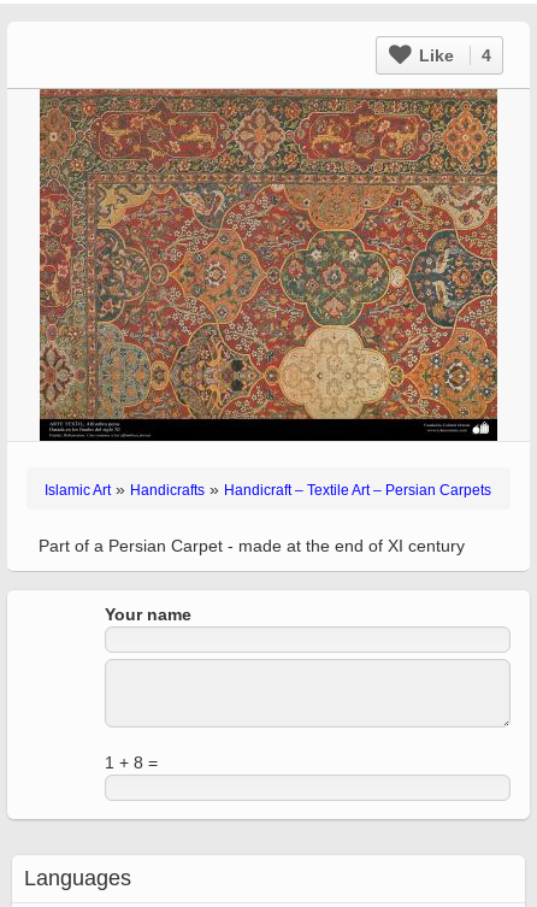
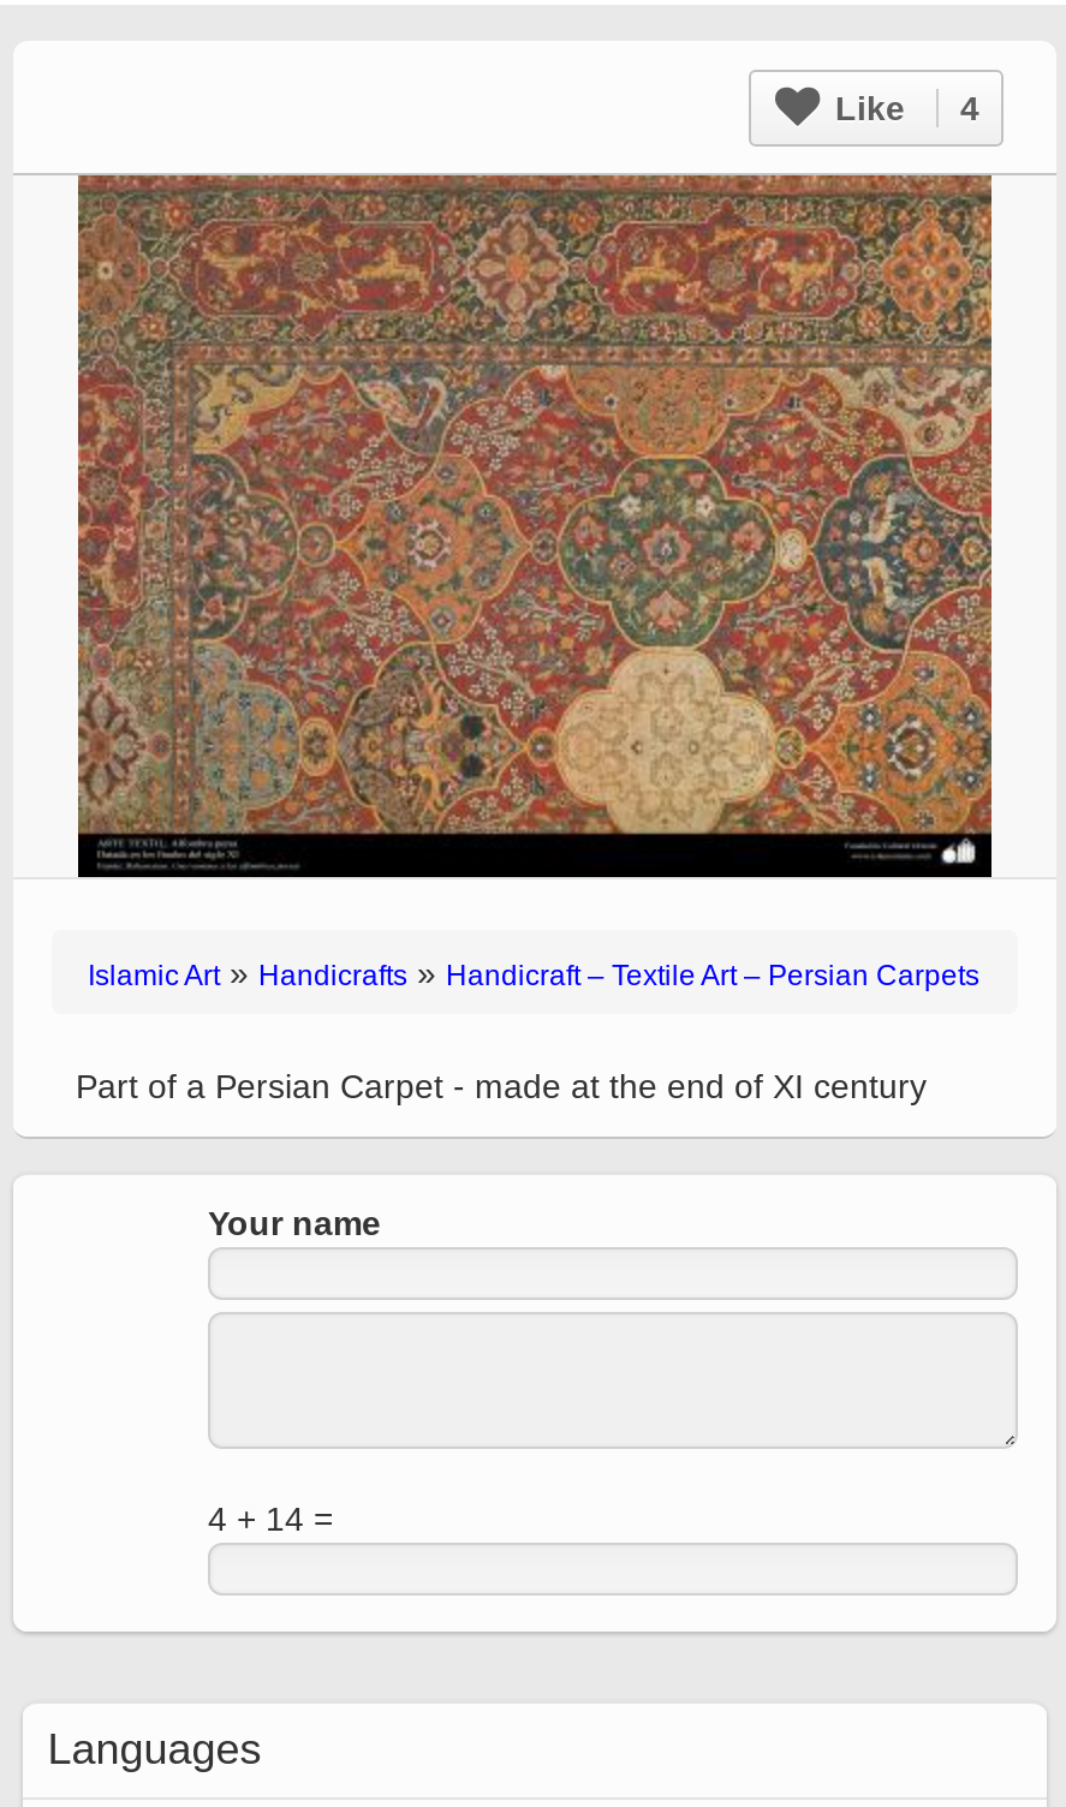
- 1 + 8 =
+ 4 + 14 =
